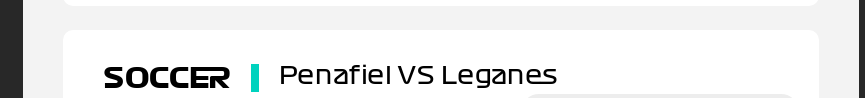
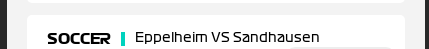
- Penafiel VS Leganes
+ Eppelheim VS Sandhausen
